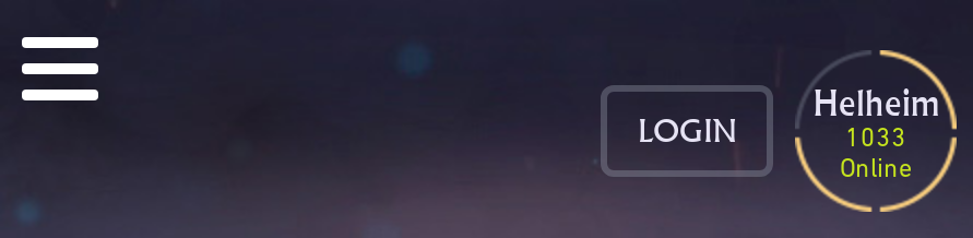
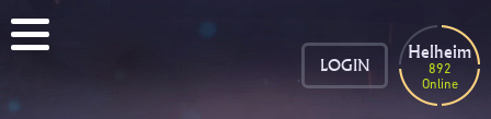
- 1033
+ 892
